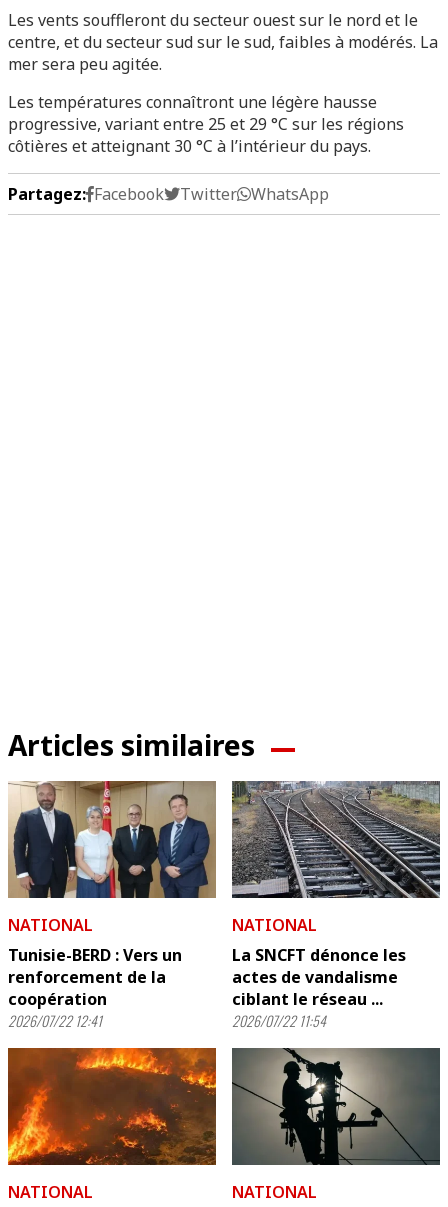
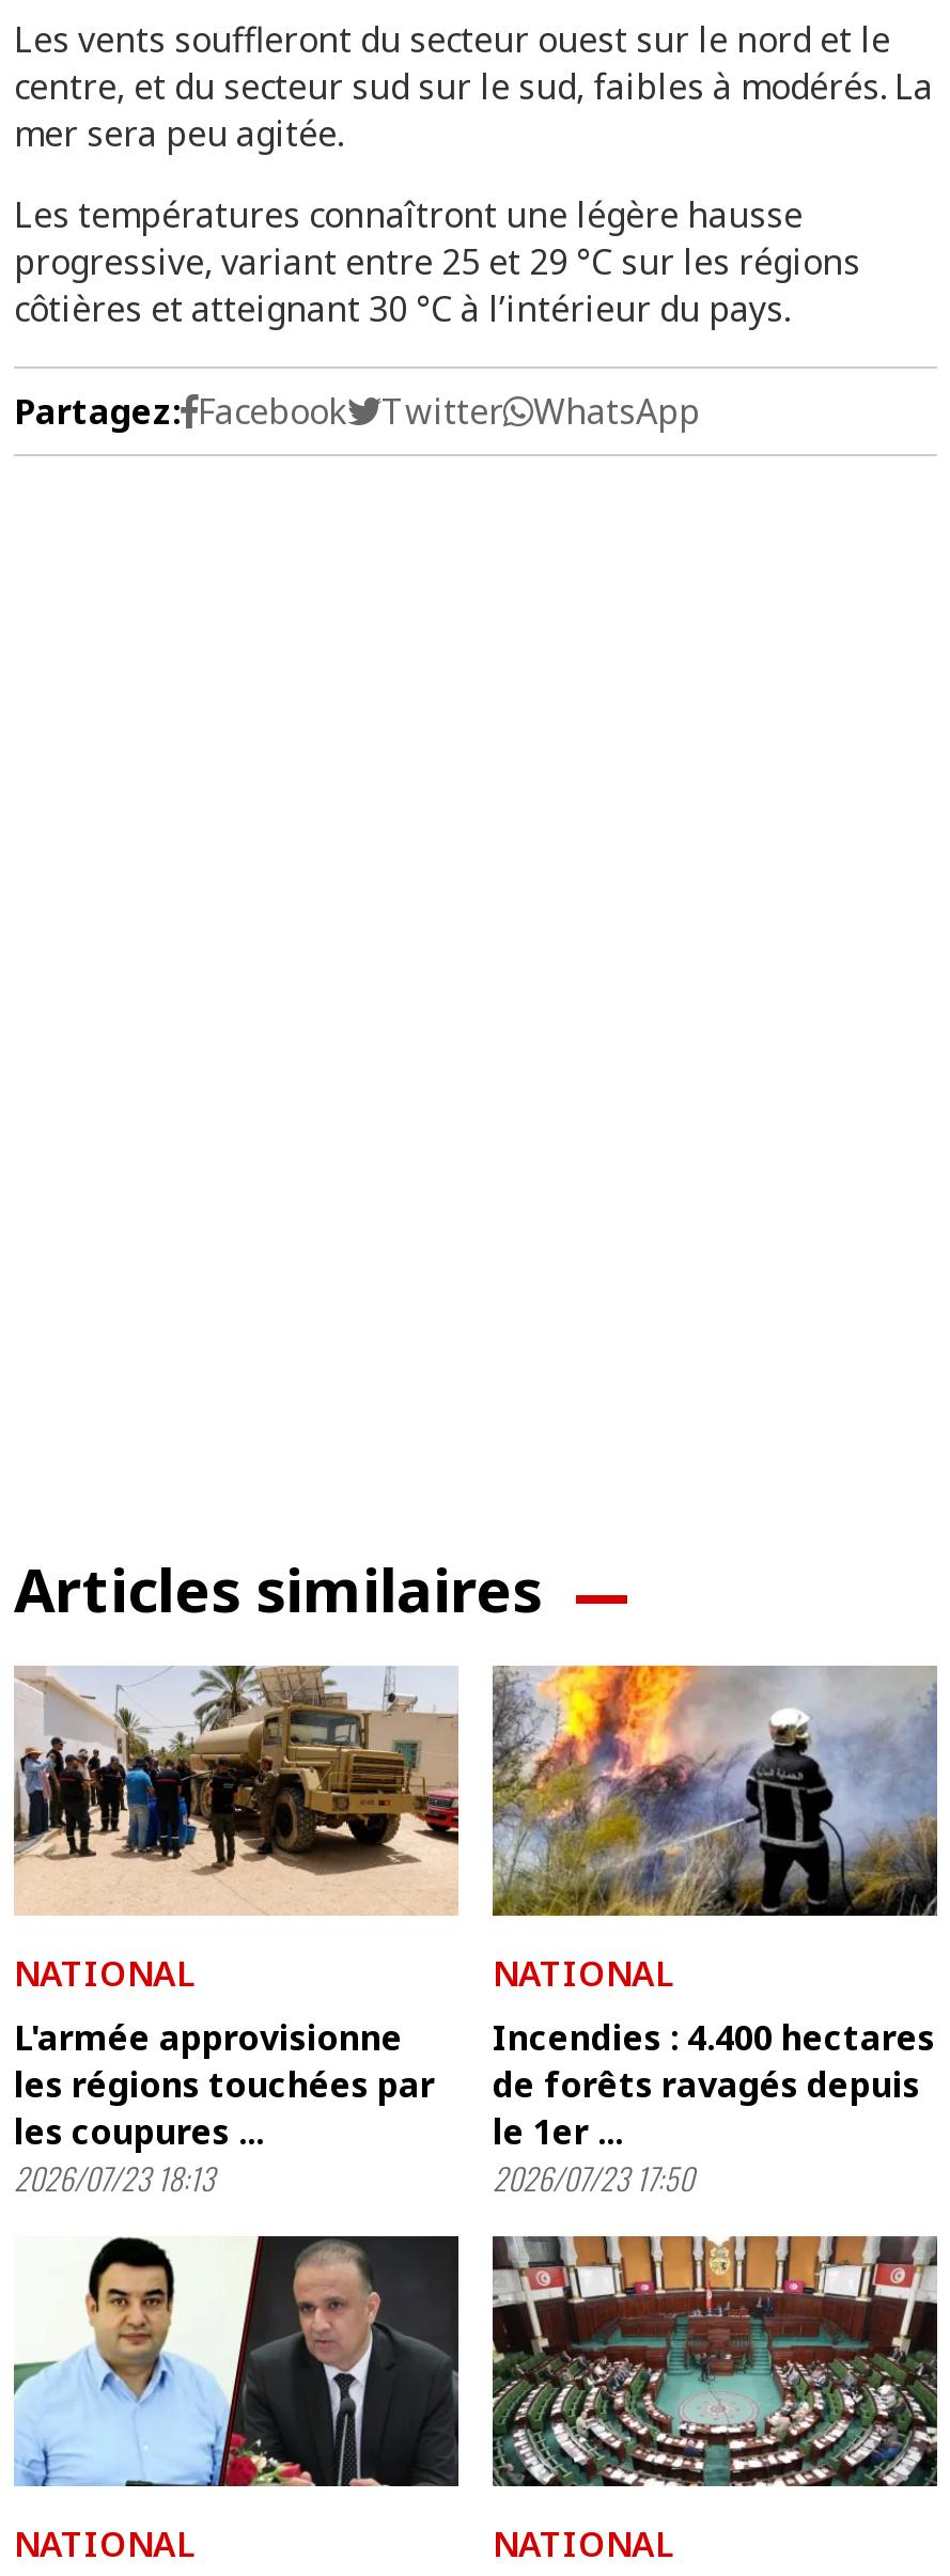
- [image]
+ [image]

- [image]
+ [image]

- Tunisie-BERD : Vers un
- renforcement de la
- coopération
- 2026/07/22 12:41
+ L'armée approvisionne
+ les régions touchées par
+ les coupures ...
+ 2026/07/23 18:13

- La SNCFT dénonce les
- actes de vandalisme
- ciblant le réseau ...
- 2026/07/22 11:54
+ Incendies : 4.400 hectares
+ de forêts ravagés depuis
+ le 1er ...
+ 2026/07/23 17:50

- [image]
+ [image]

- [image]
+ [image]
